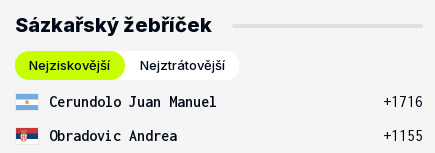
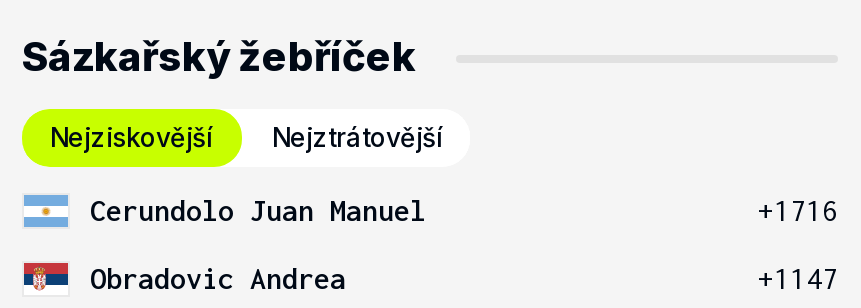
- +1155
+ +1147
